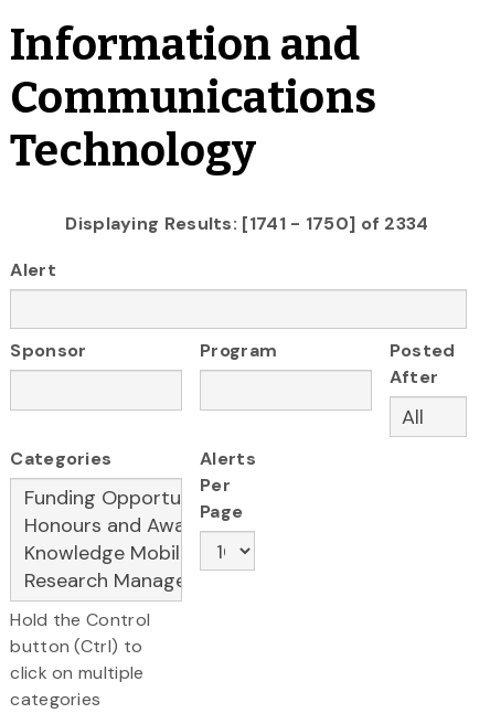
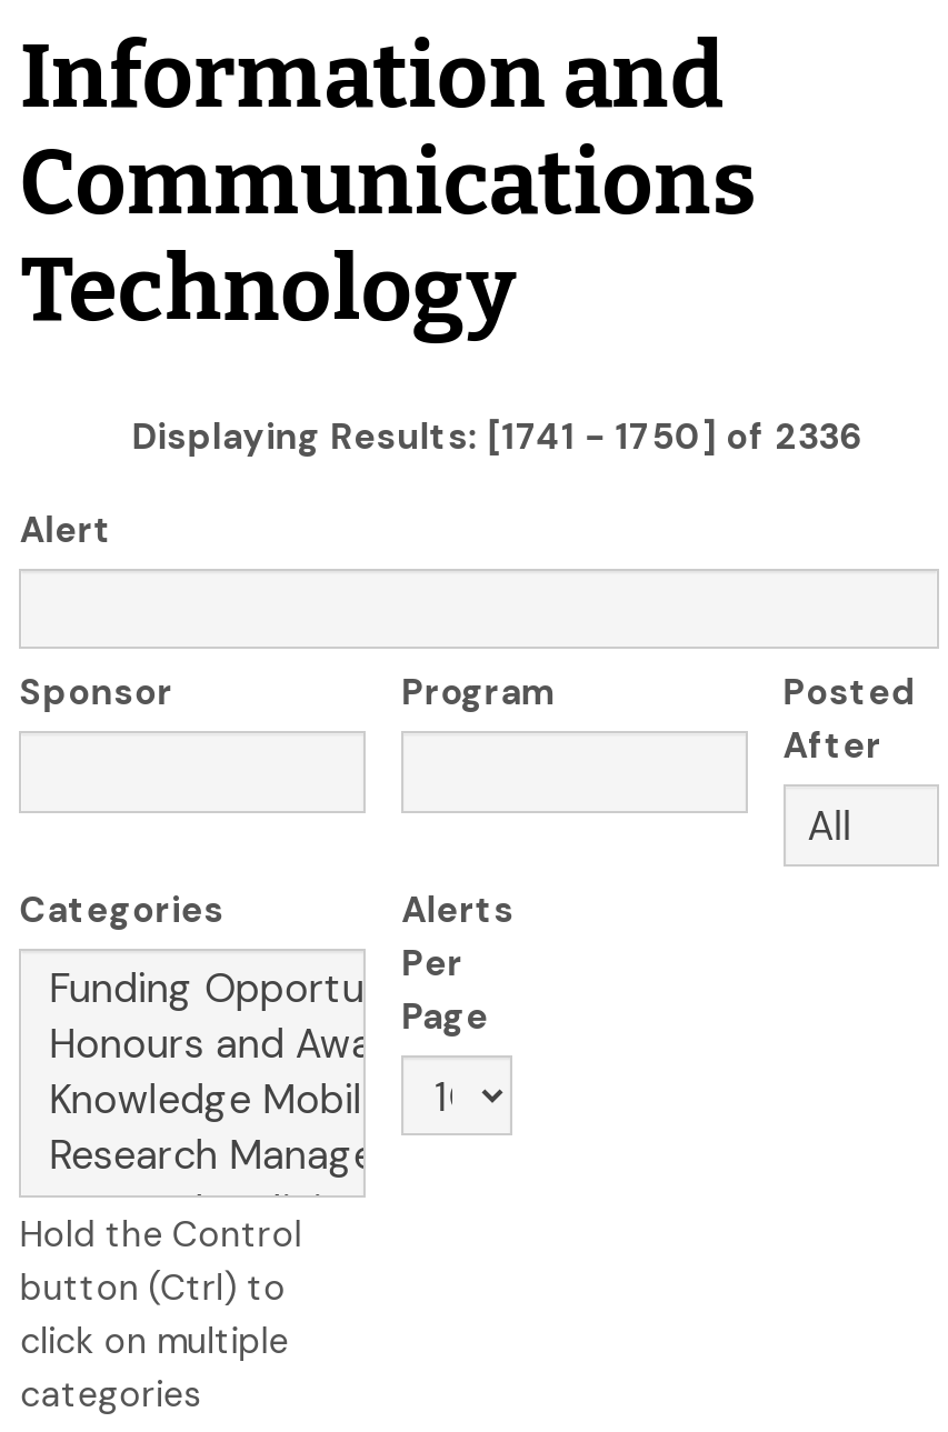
- Displaying Results: [1741 - 1750] of 2334
+ Displaying Results: [1741 - 1750] of 2336
